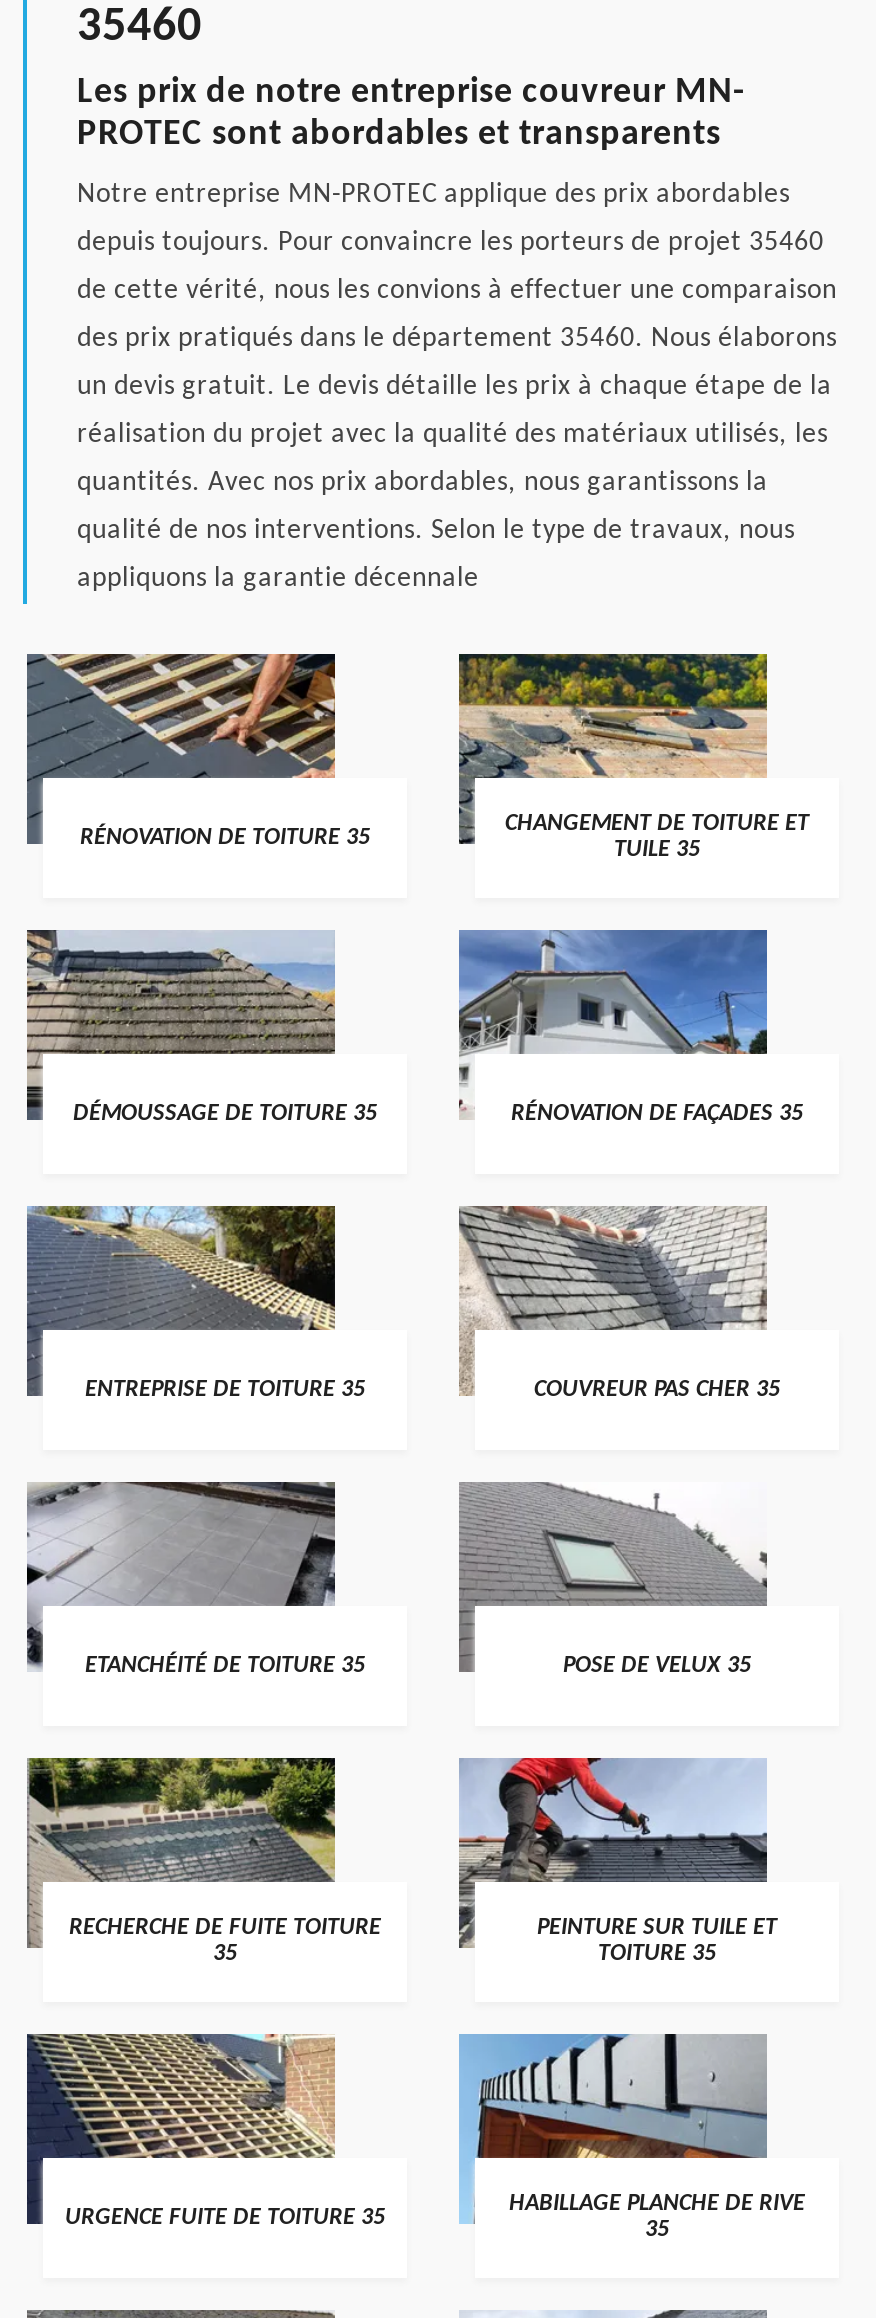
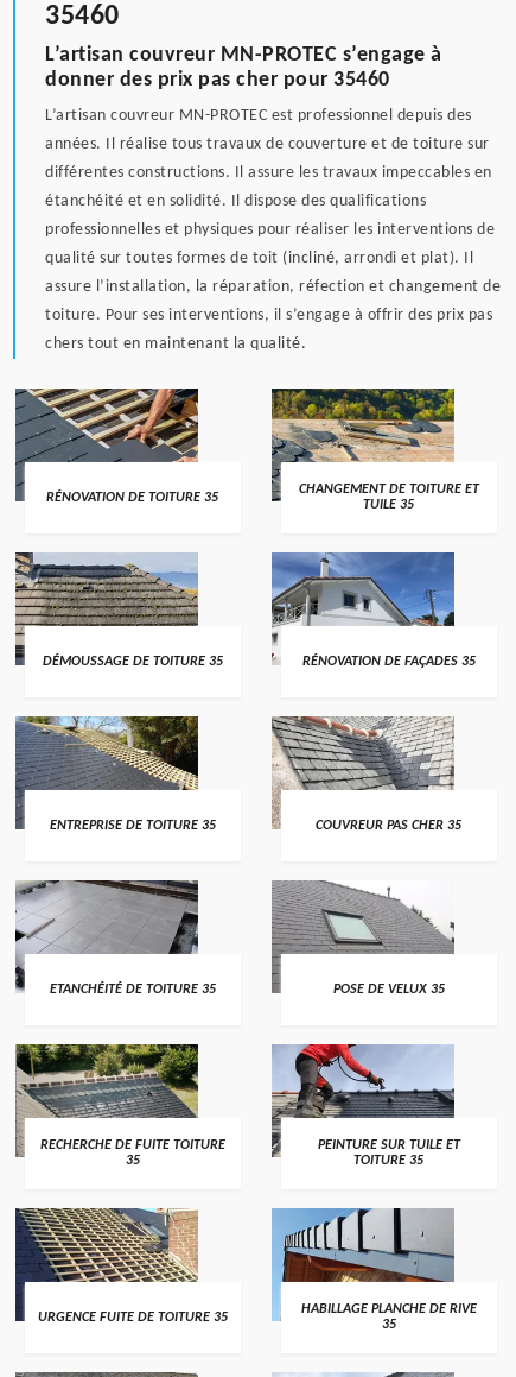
- Les prix de notre entreprise couvreur MN-
- PROTEC sont abordables et transparents
+ L’artisan couvreur MN-PROTEC s’engage à
+ donner des prix pas cher pour 35460

- Notre entreprise MN-PROTEC applique des prix abordables
+ L’artisan couvreur MN-PROTEC est professionnel depuis des

- depuis toujours. Pour convaincre les porteurs de projet 35460
+ années. Il réalise tous travaux de couverture et de toiture sur

- de cette vérité, nous les convions à effectuer une comparaison
+ différentes constructions. Il assure les travaux impeccables en

- des prix pratiqués dans le département 35460. Nous élaborons
+ étanchéité et en solidité. Il dispose des qualifications

- un devis gratuit. Le devis détaille les prix à chaque étape de la
+ professionnelles et physiques pour réaliser les interventions de

- réalisation du projet avec la qualité des matériaux utilisés, les
+ qualité sur toutes formes de toit (incliné, arrondi et plat). Il

- quantités. Avec nos prix abordables, nous garantissons la
+ assure l’installation, la réparation, réfection et changement de

- qualité de nos interventions. Selon le type de travaux, nous
+ toiture. Pour ses interventions, il s’engage à offrir des prix pas

- appliquons la garantie décennale
+ chers tout en maintenant la qualité.
